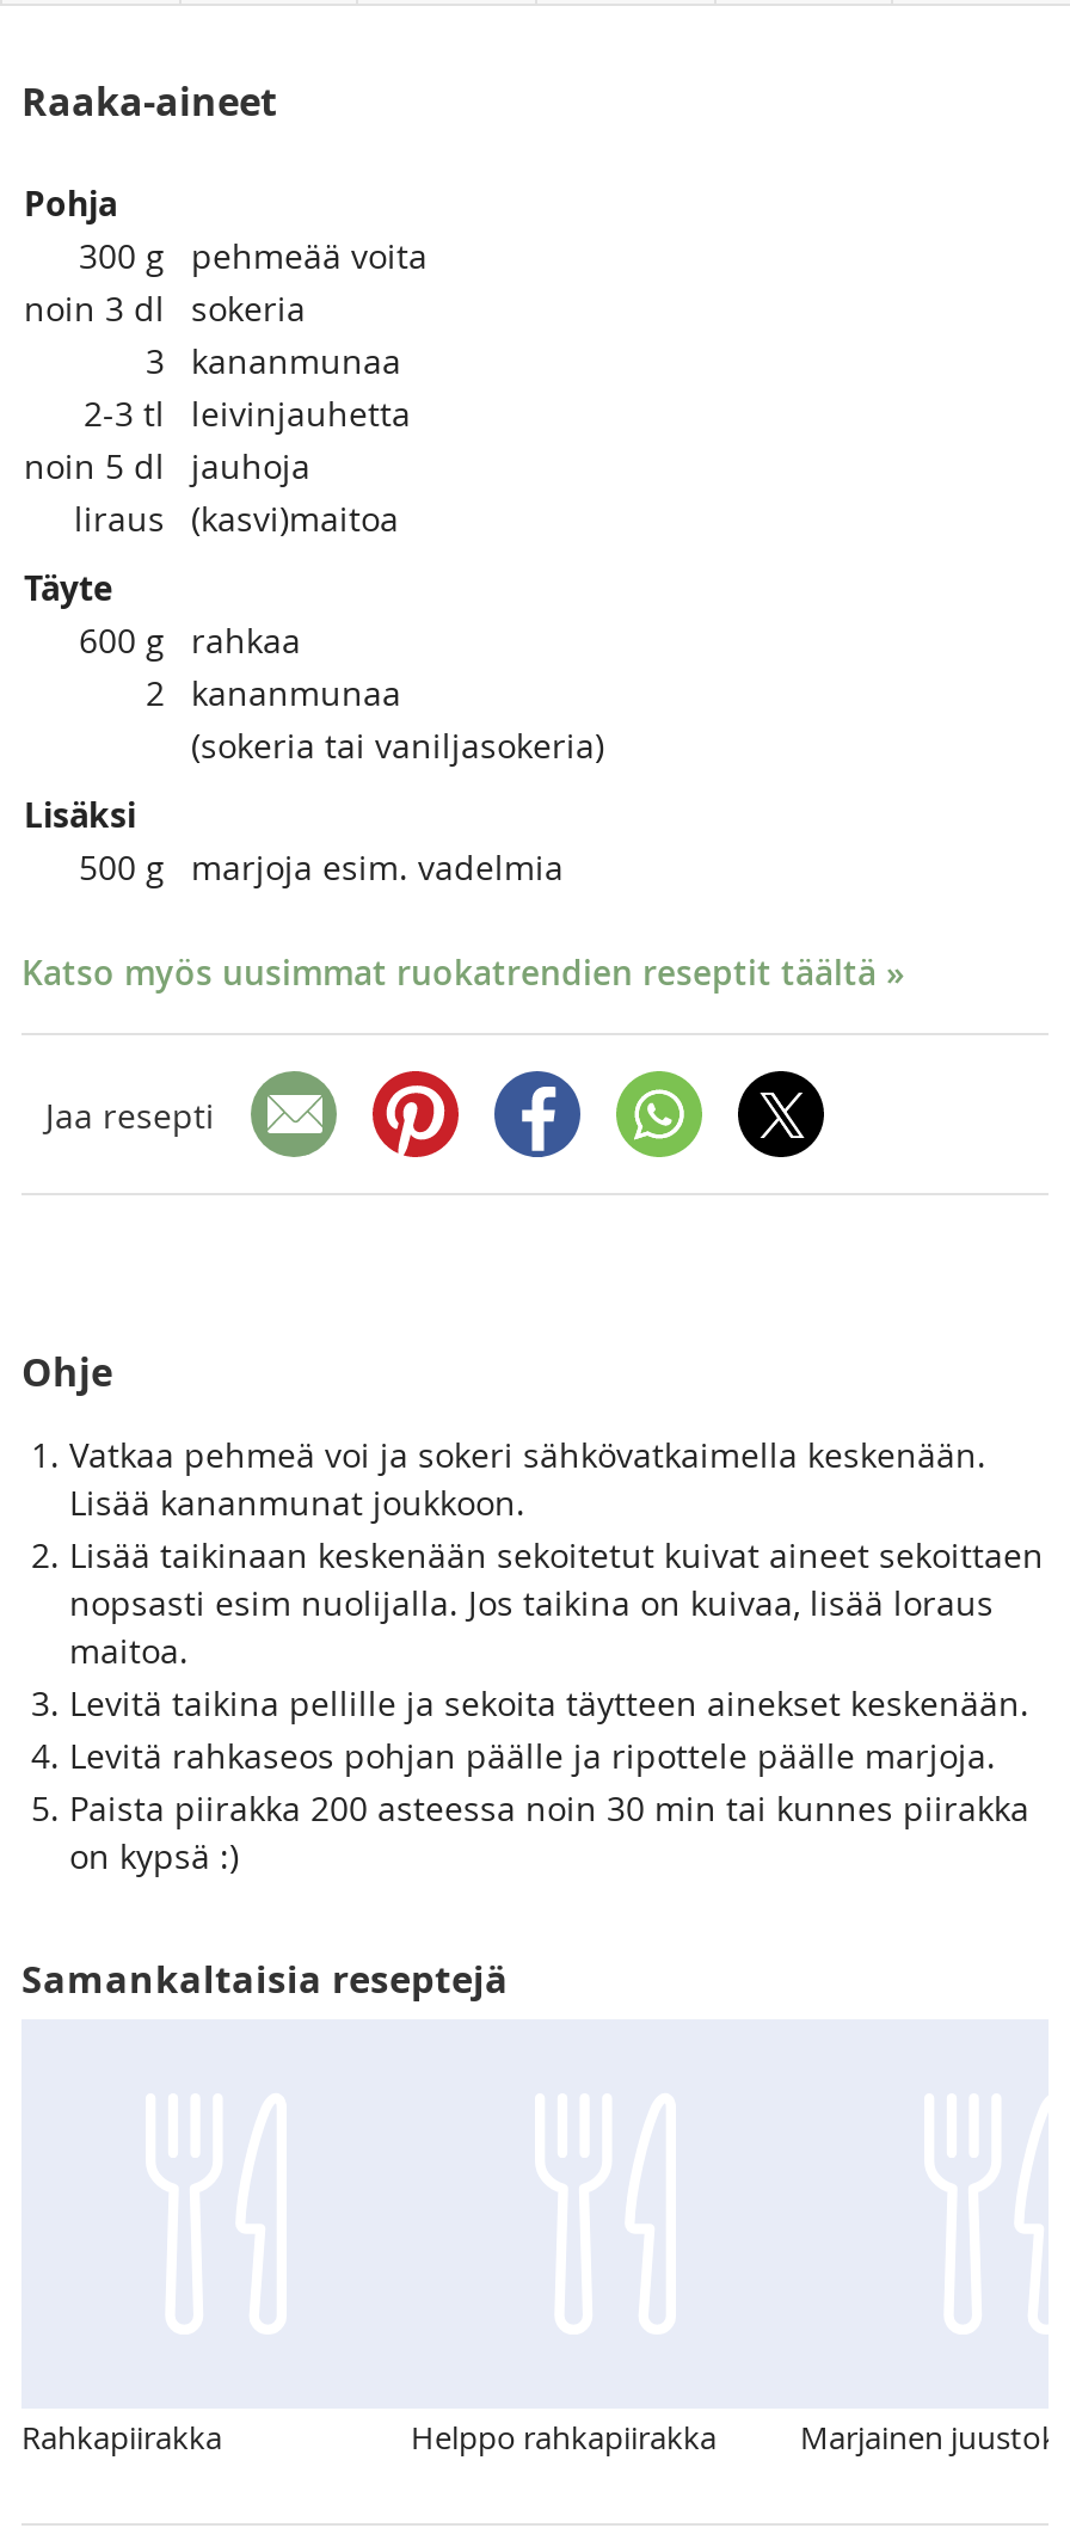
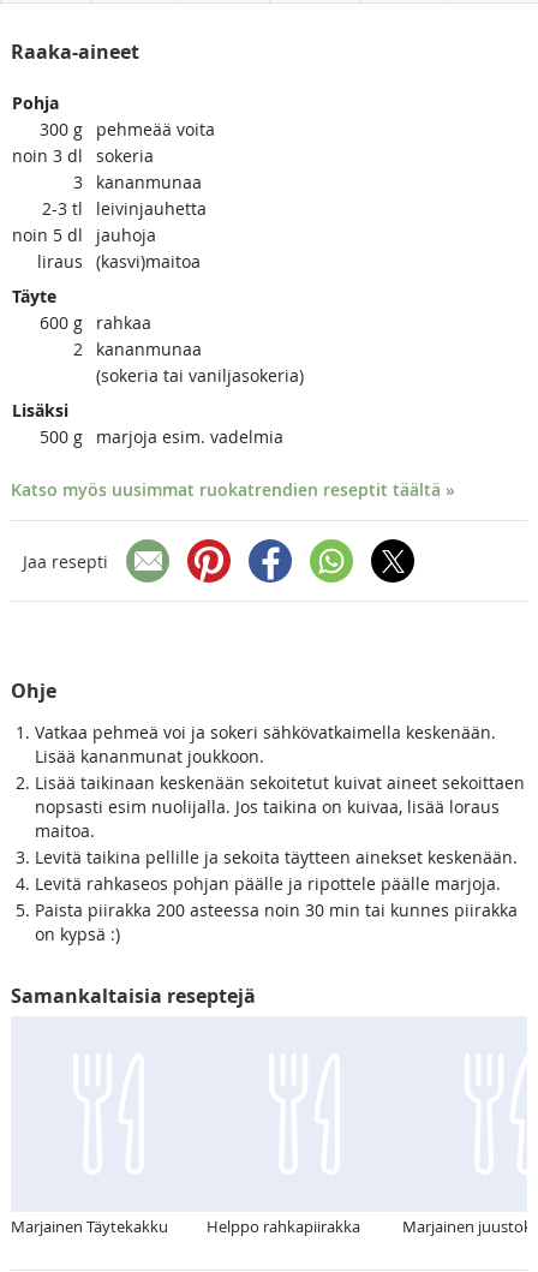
- Rahkapiirakka
+ Marjainen Täytekakku
